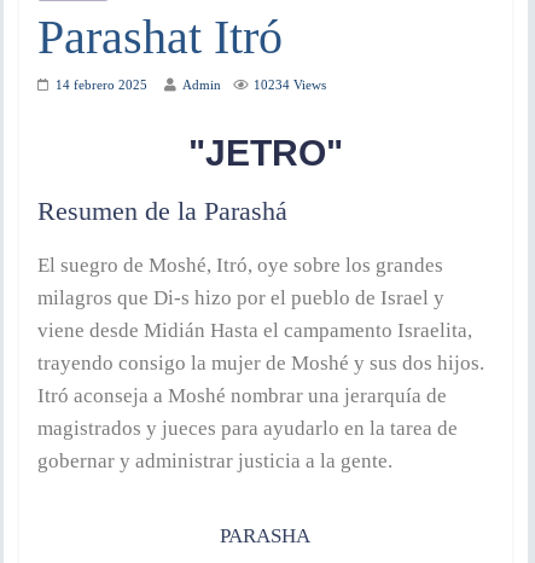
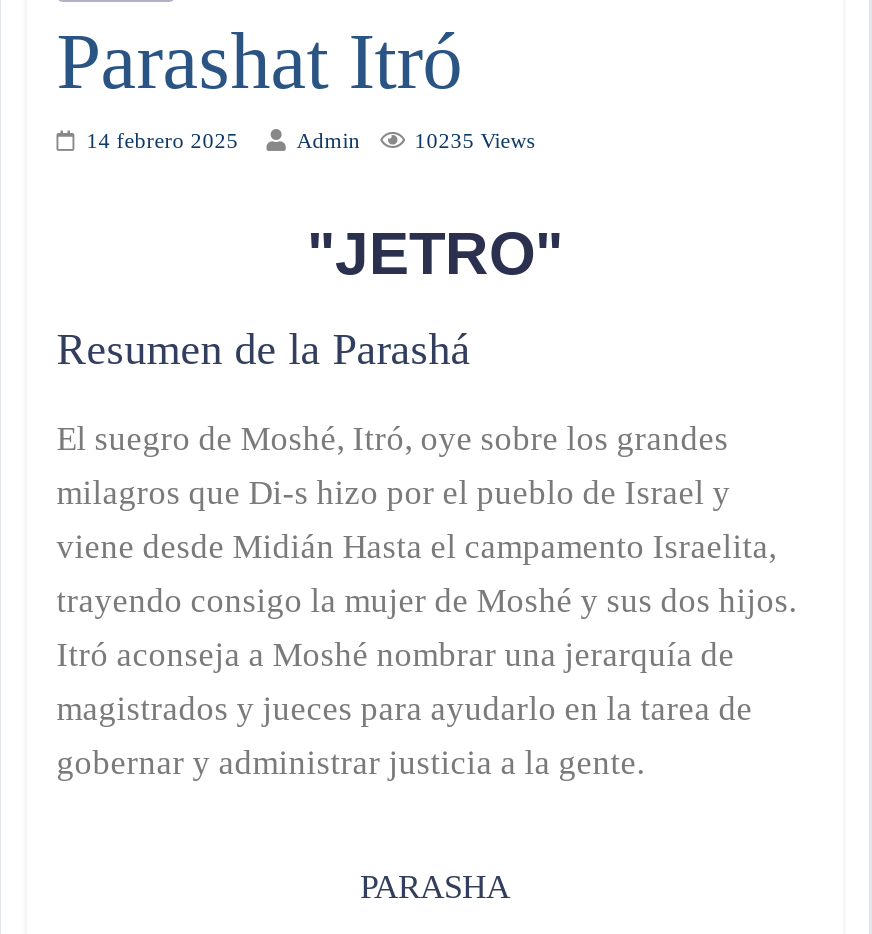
- 10234 Views
+ 10235 Views
